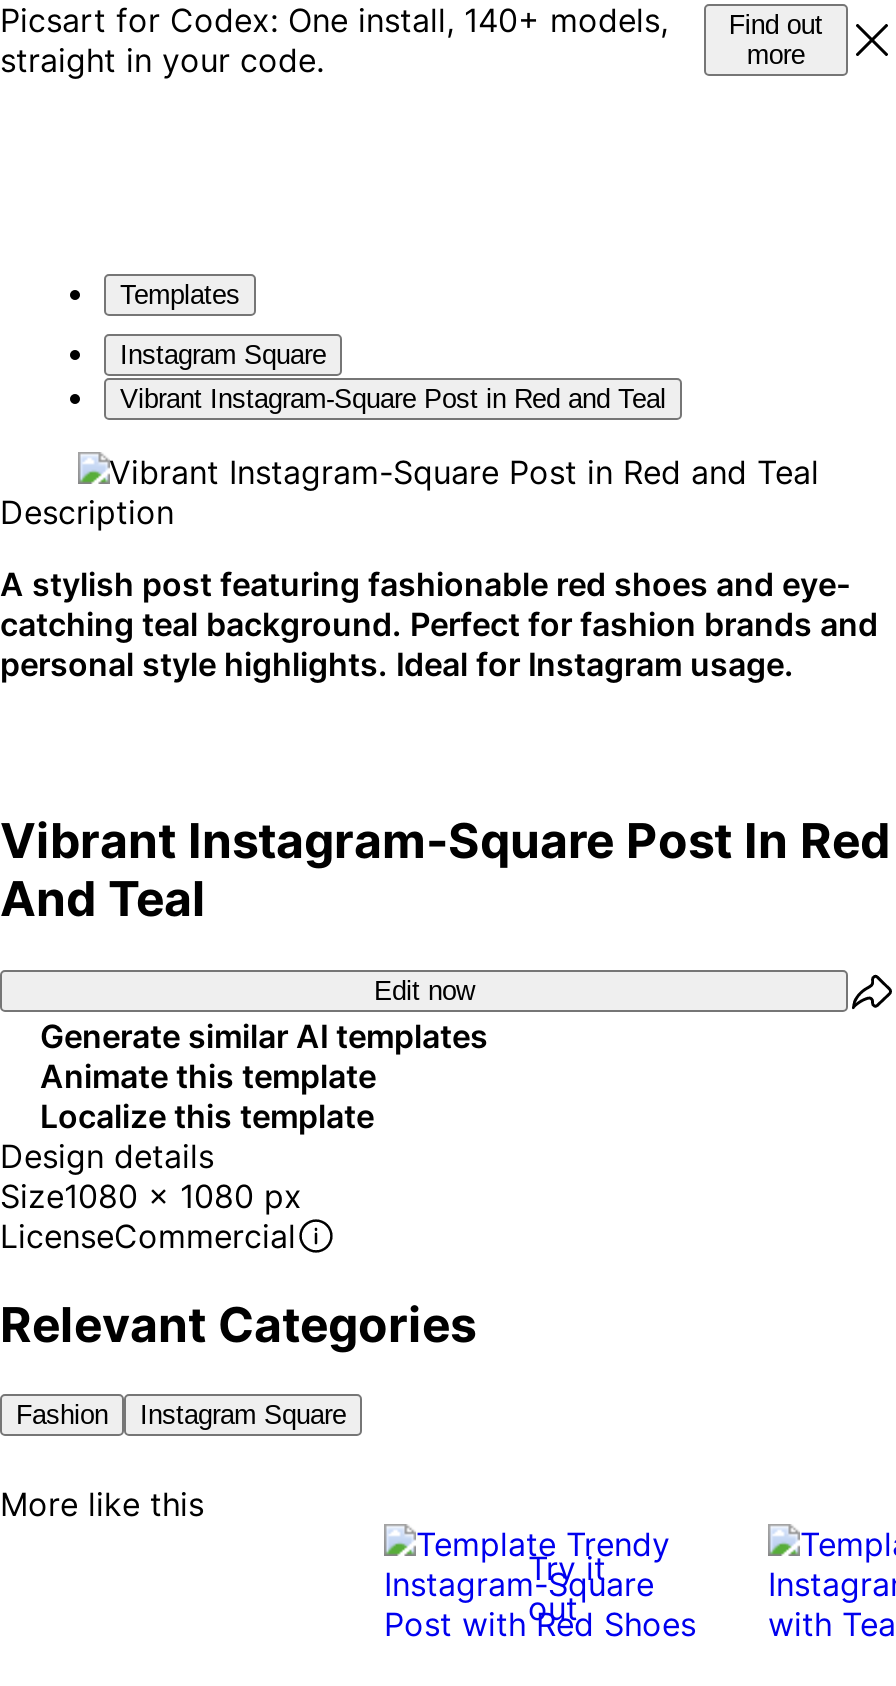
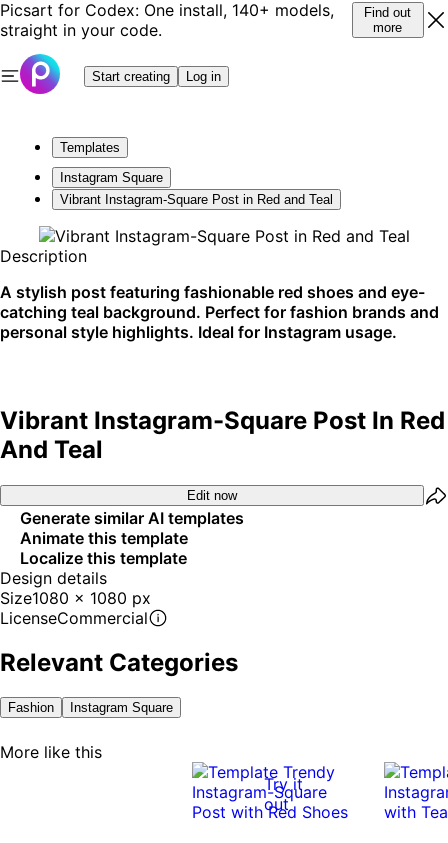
+ [image]
+ Start creating
+ Log in
